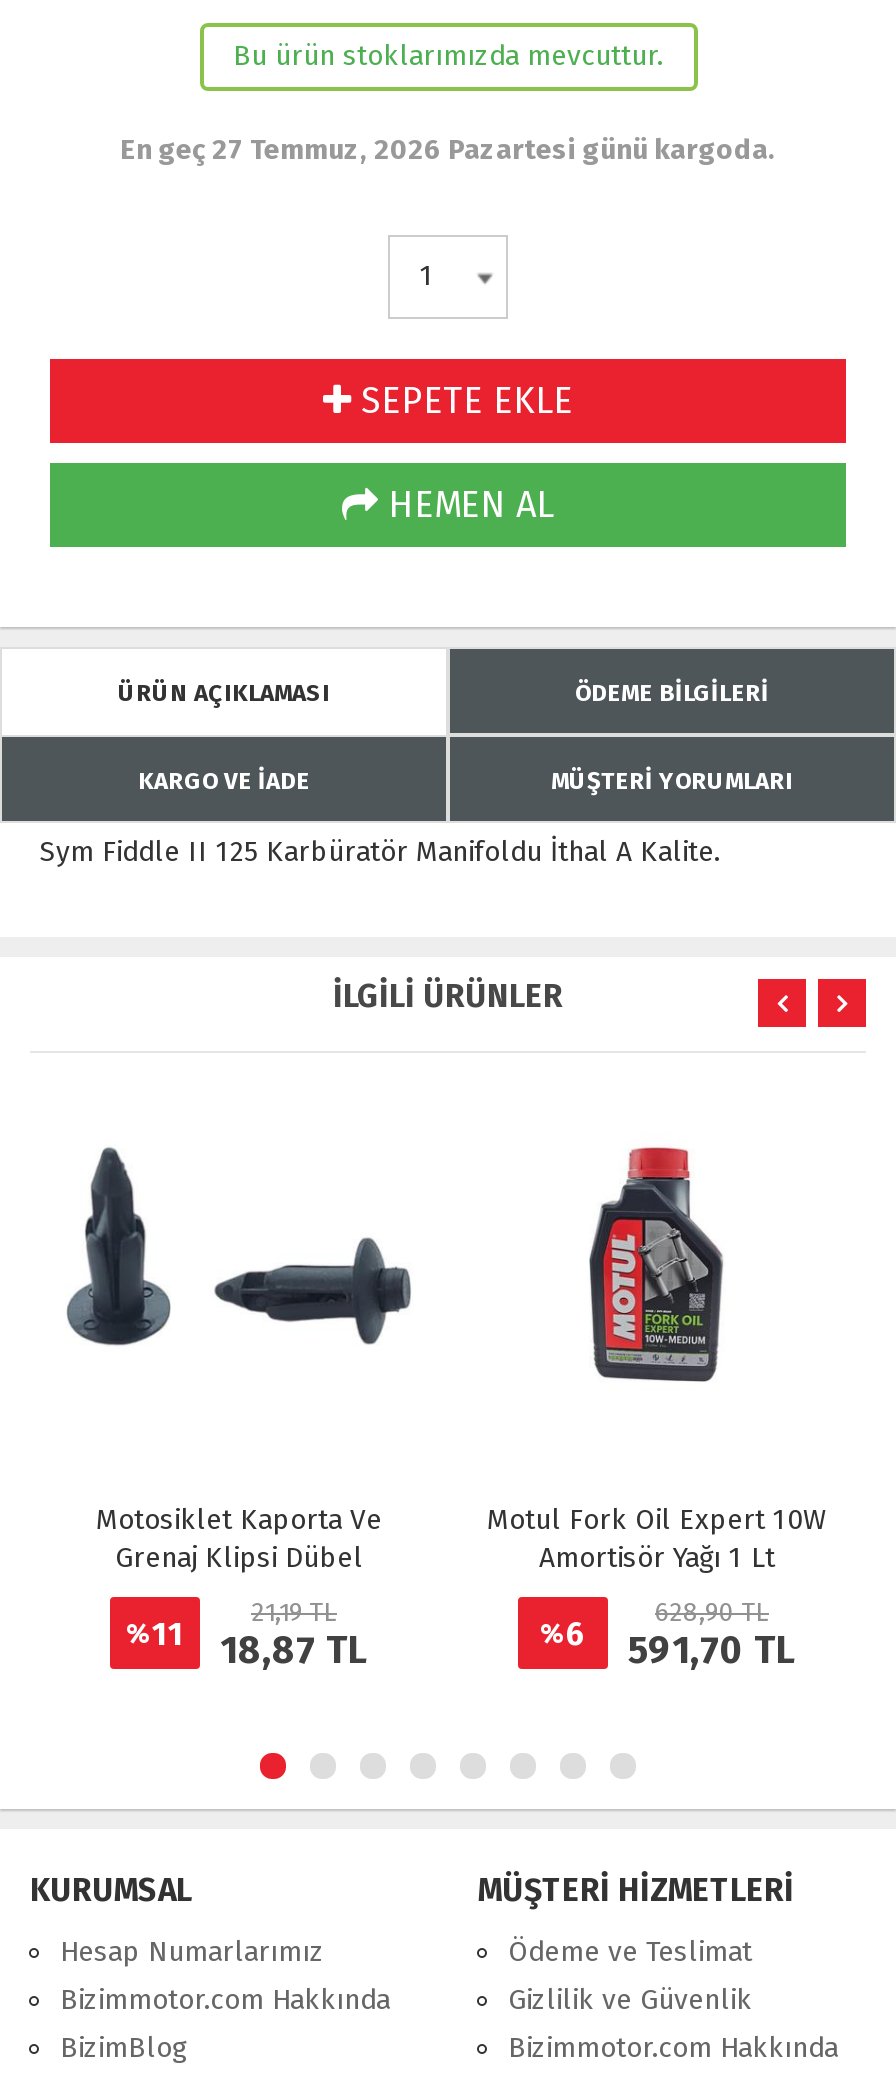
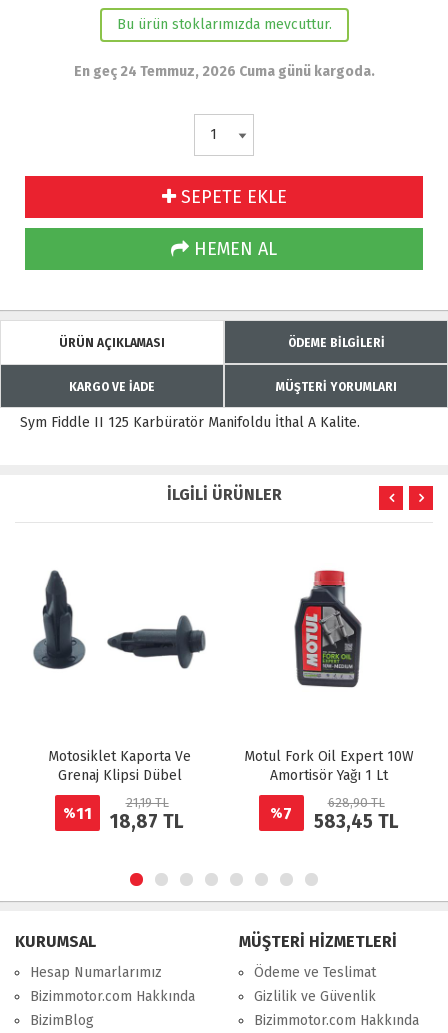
- En geç 27 Temmuz, 2026 Pazartesi günü kargoda.
+ En geç 24 Temmuz, 2026 Cuma günü kargoda.

- %6
+ %7

- 591,70 TL
+ 583,45 TL
